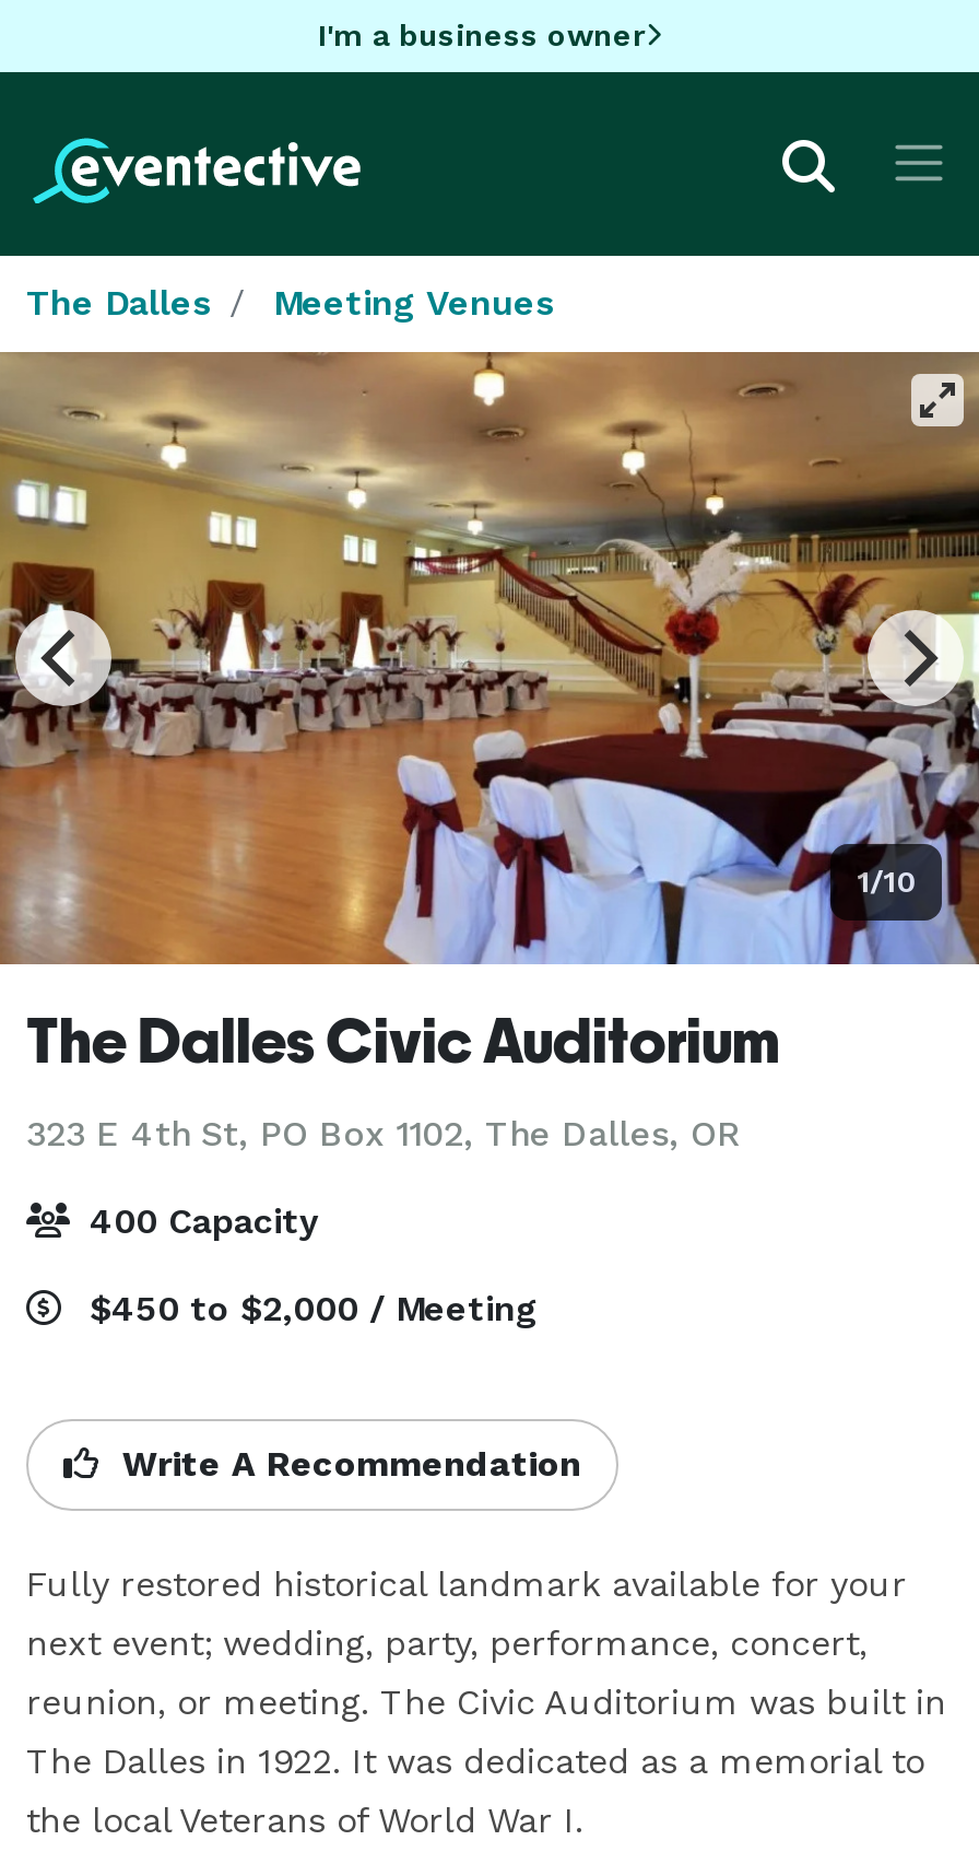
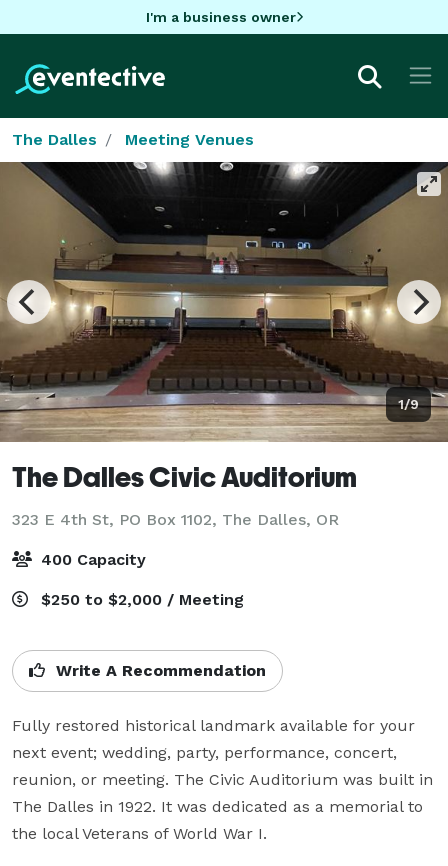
- [image]
- 1/10
+ [image]
+ 1/9

- $450 to $2,000 / Meeting
+ $250 to $2,000 / Meeting
